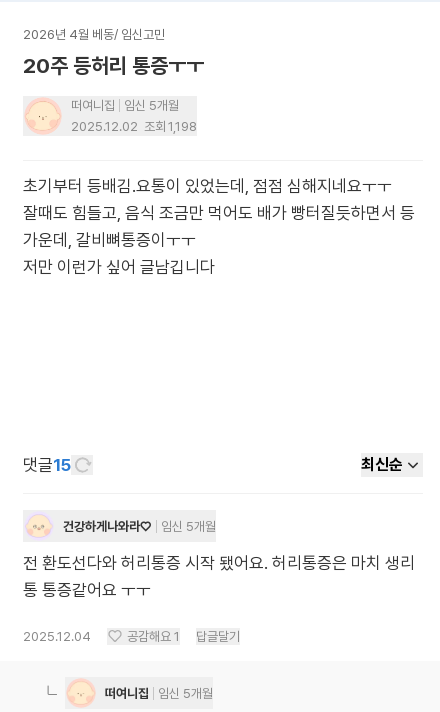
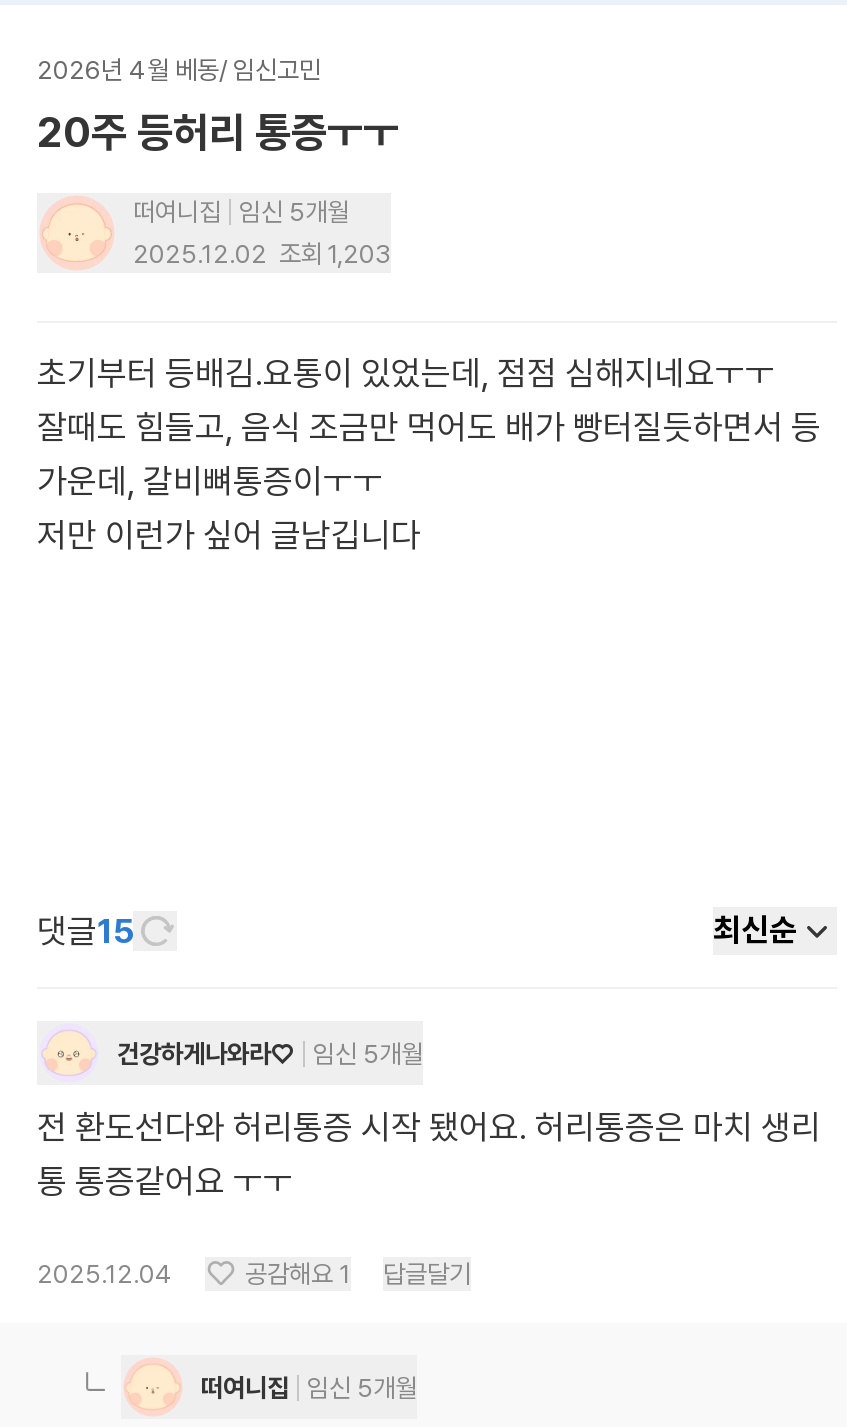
- 2025.12.02 조회 1,198
+ 2025.12.02 조회 1,203
